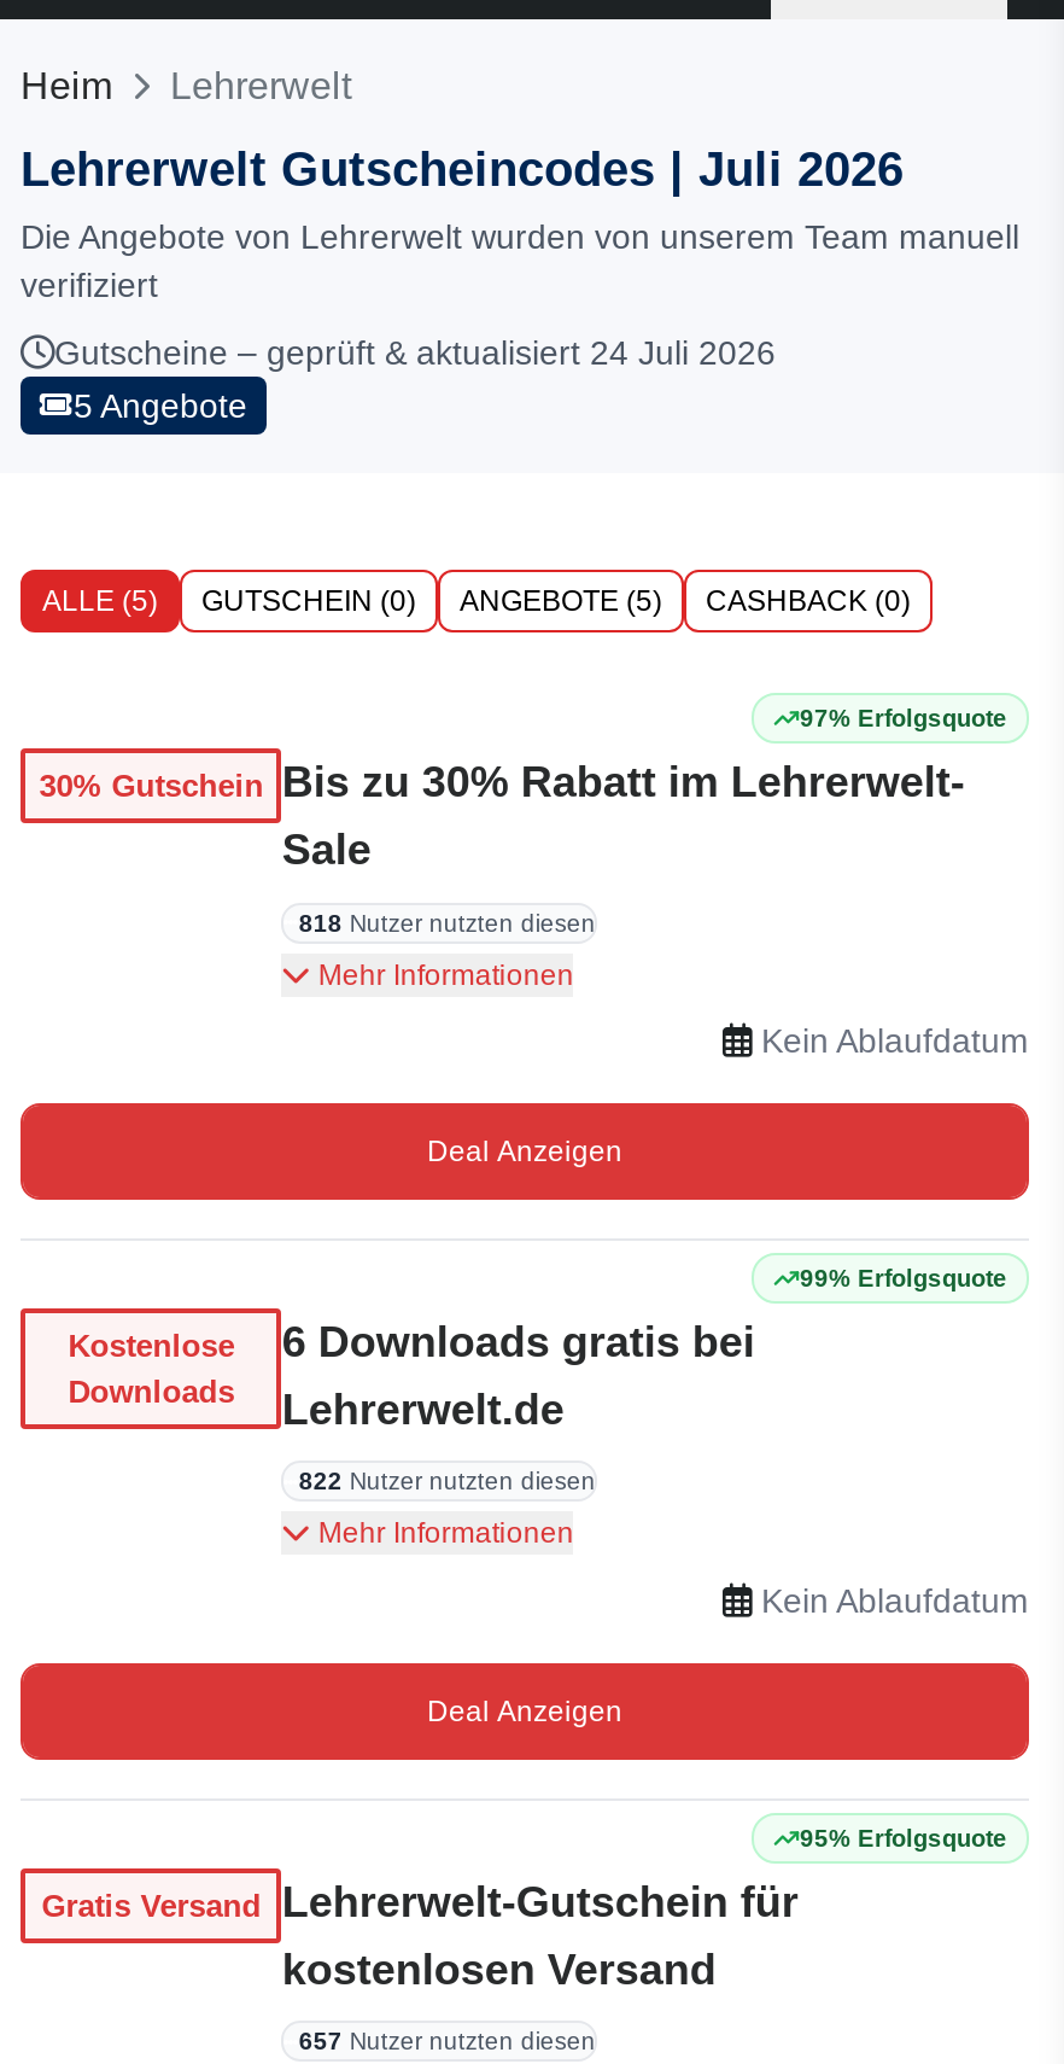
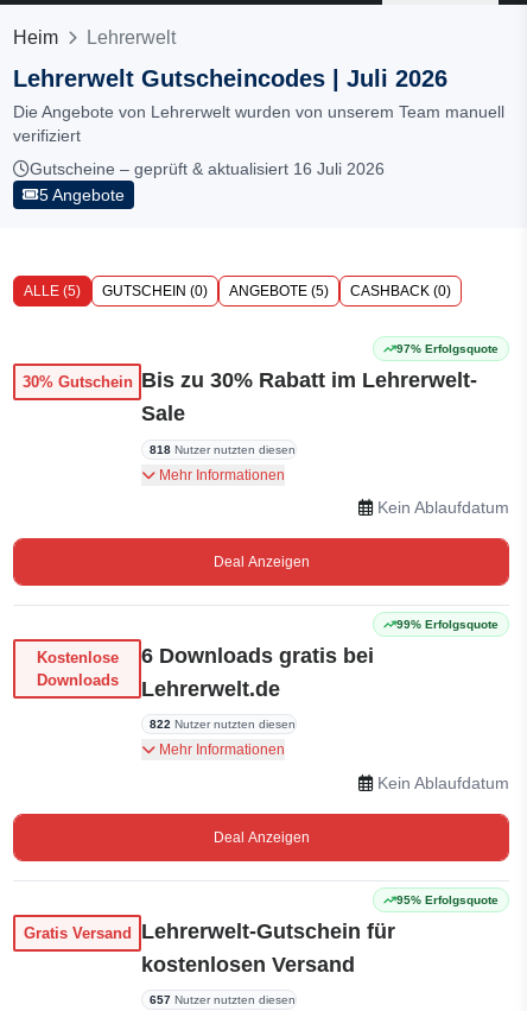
- Gutscheine – geprüft & aktualisiert 24 Juli 2026
+ Gutscheine – geprüft & aktualisiert 16 Juli 2026
